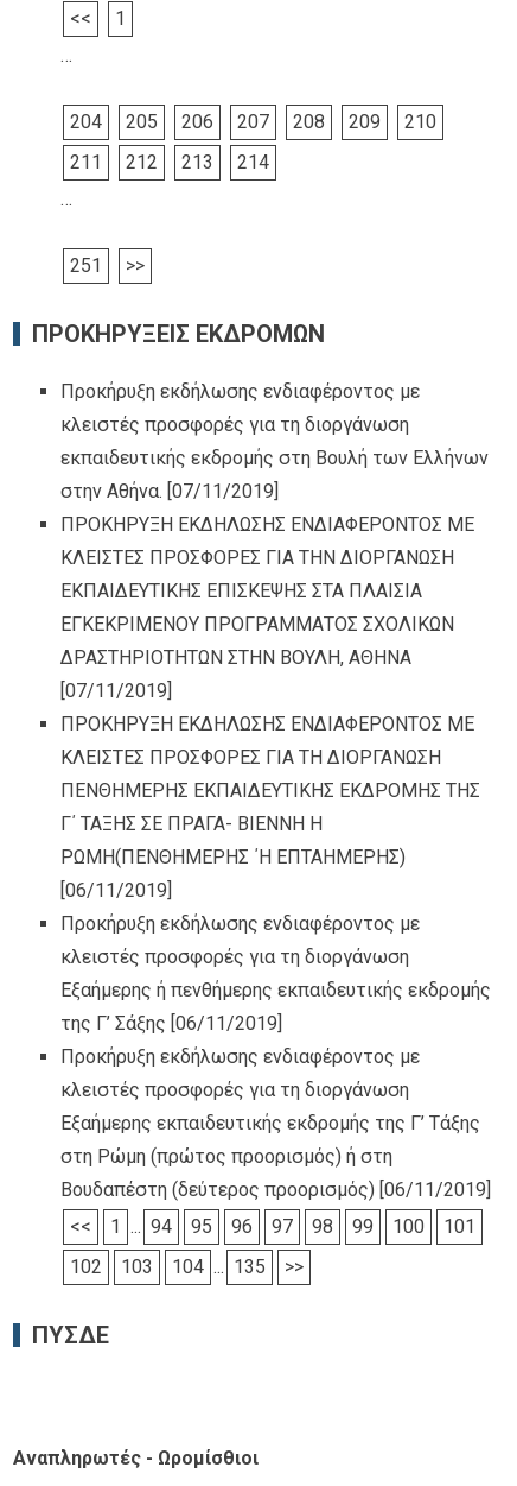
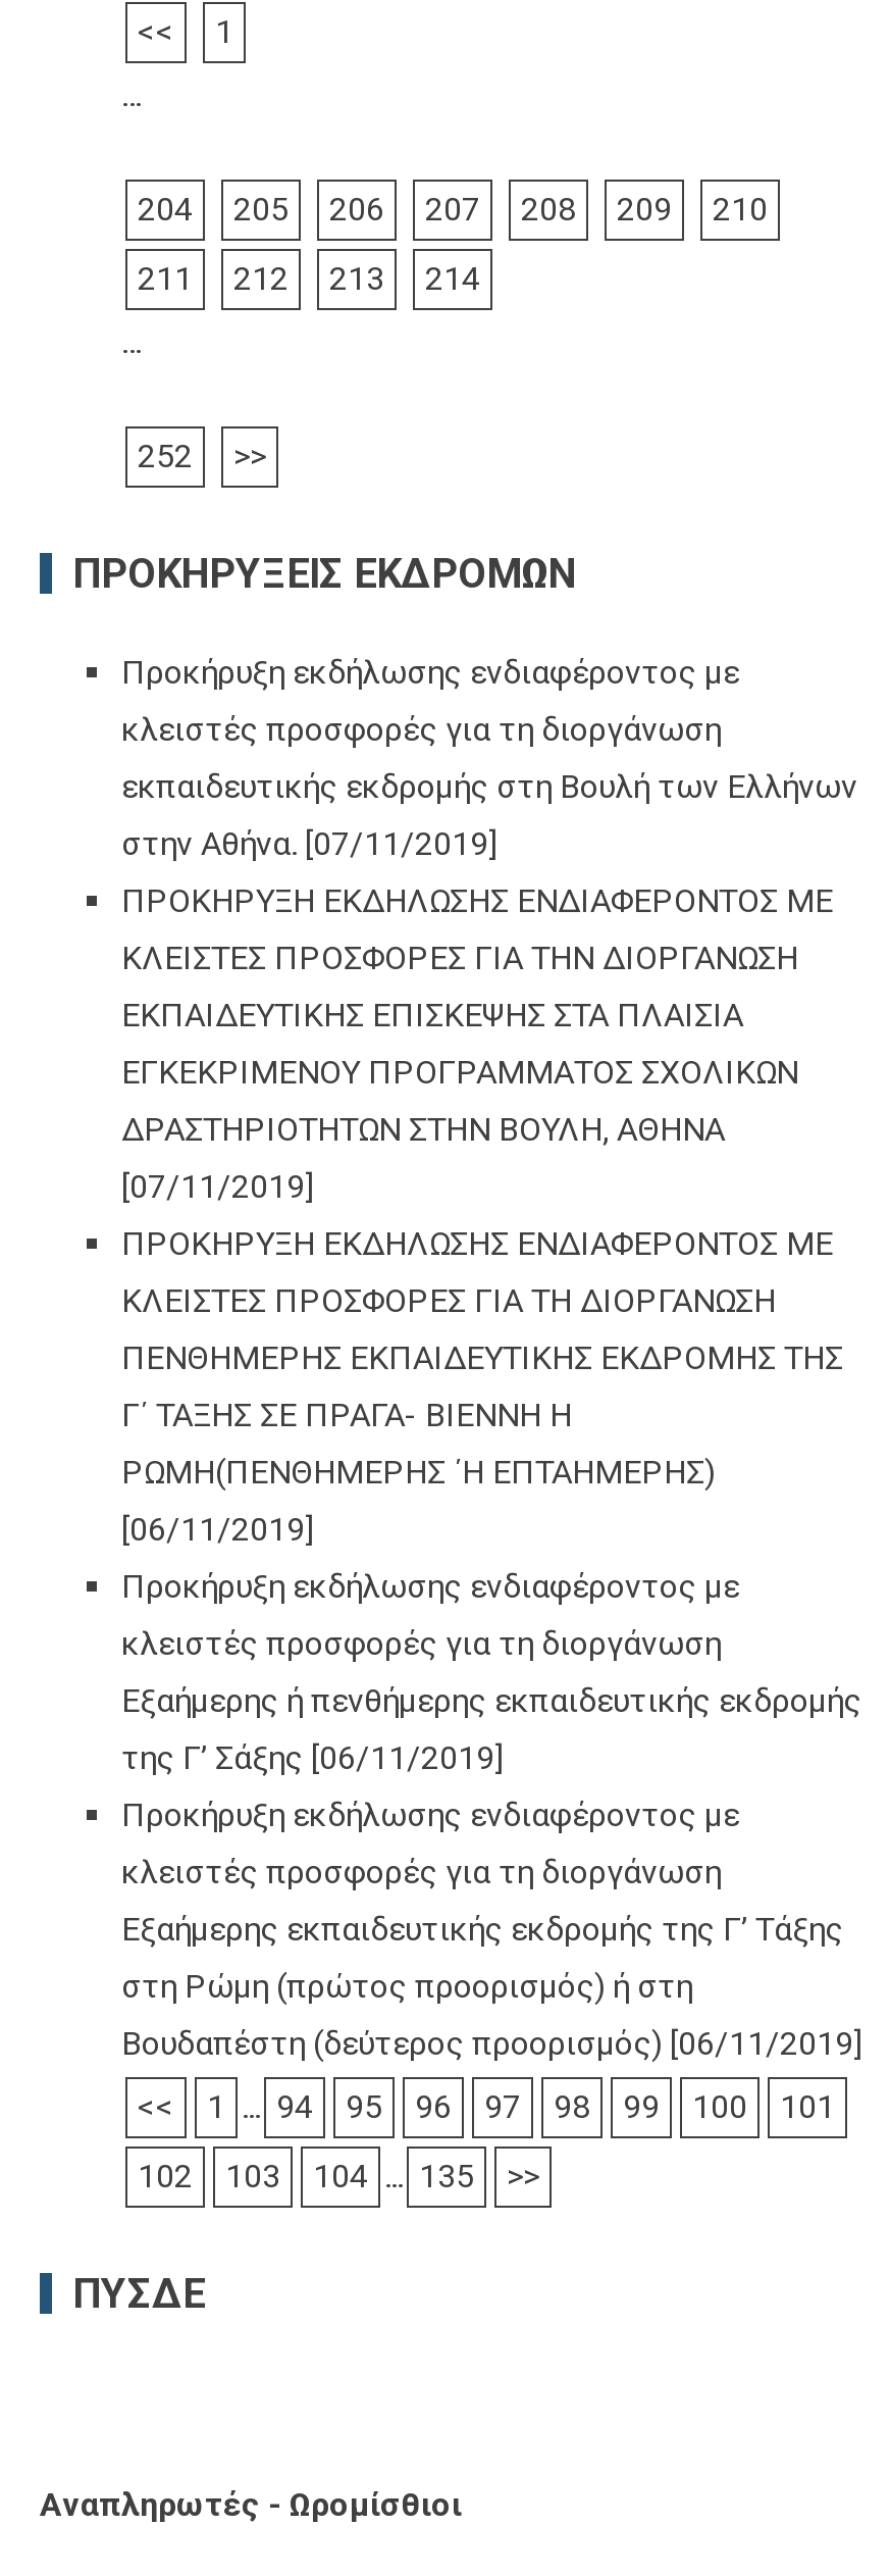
- 251
+ 252
